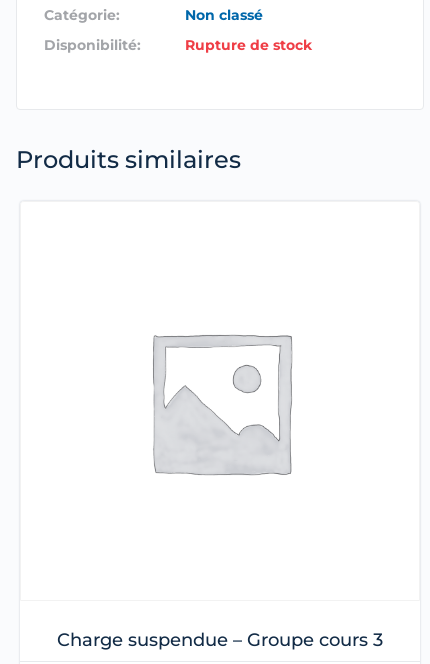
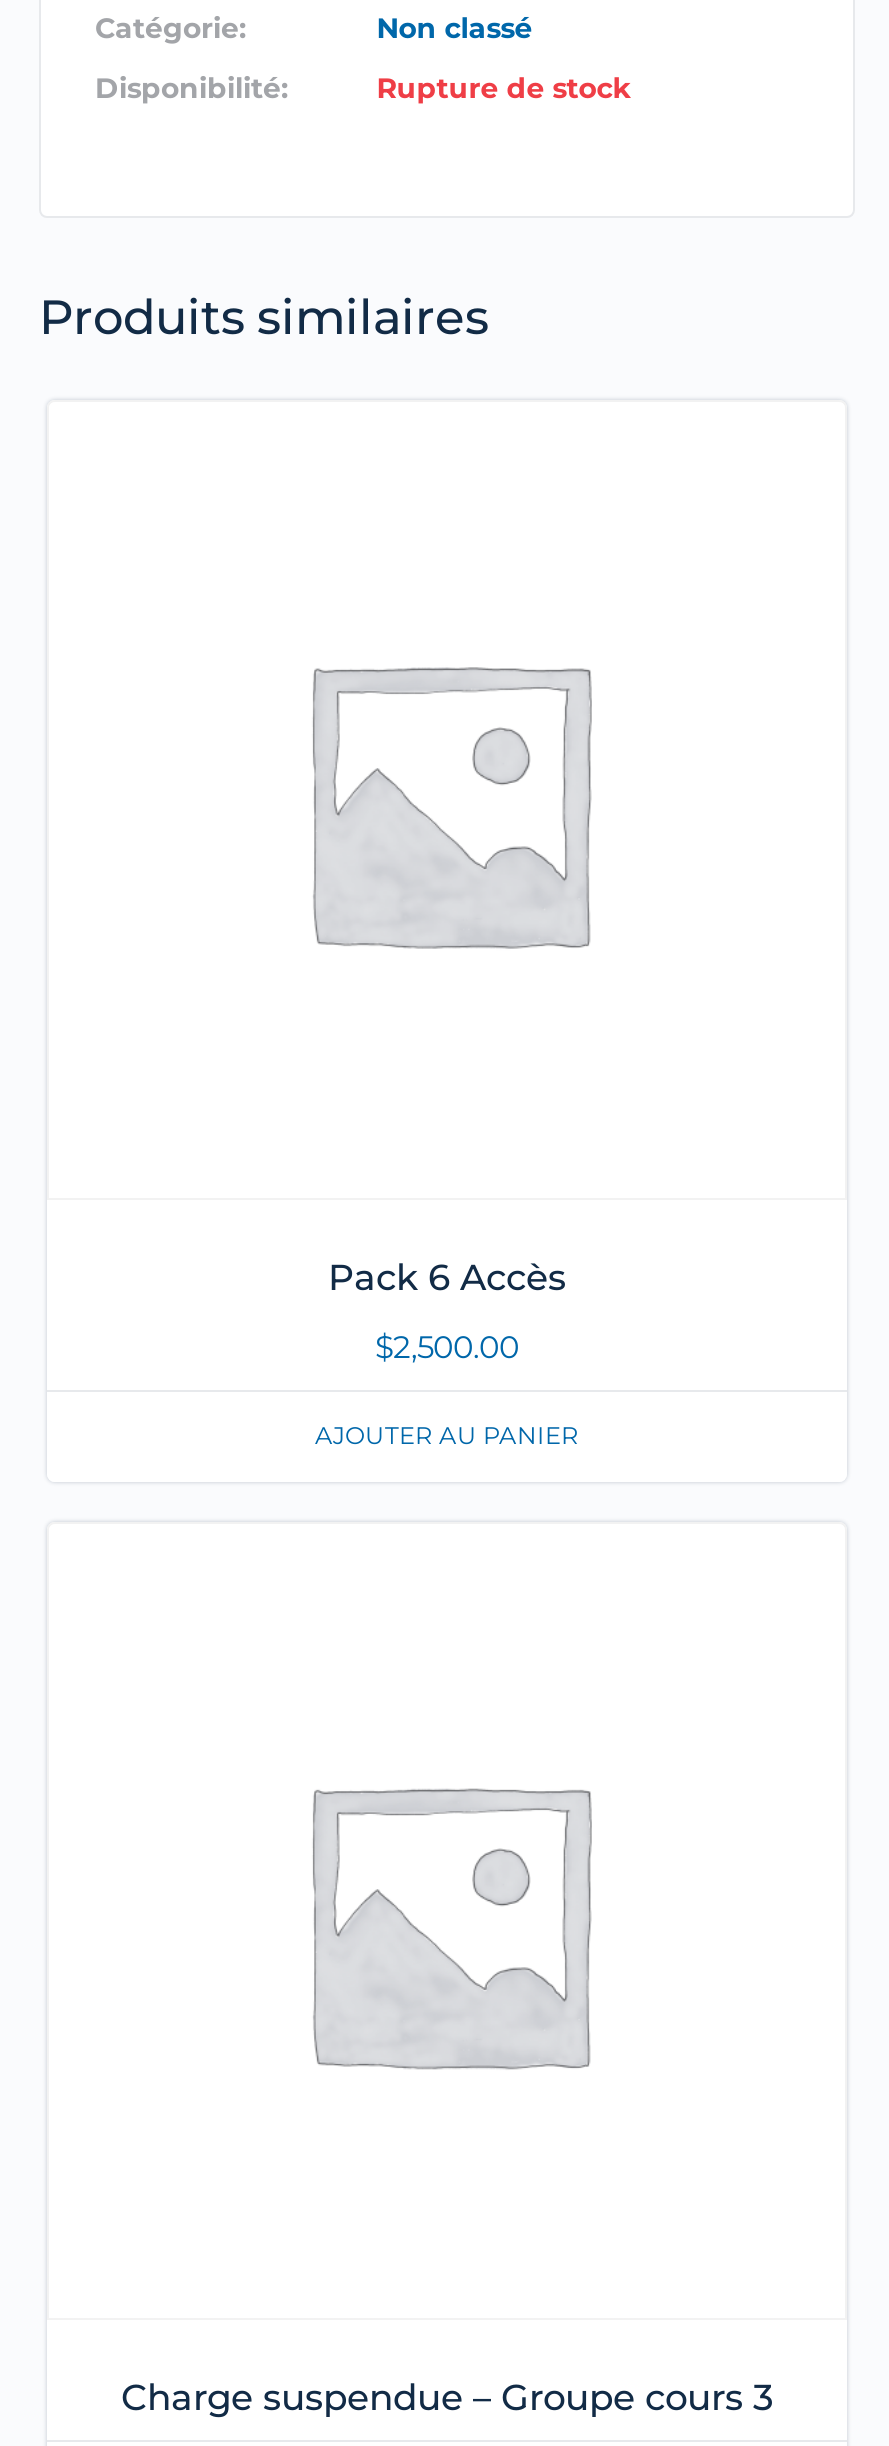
+ Pack 6 Accès
+ $2,500.00
+ AJOUTER AU PANIER
